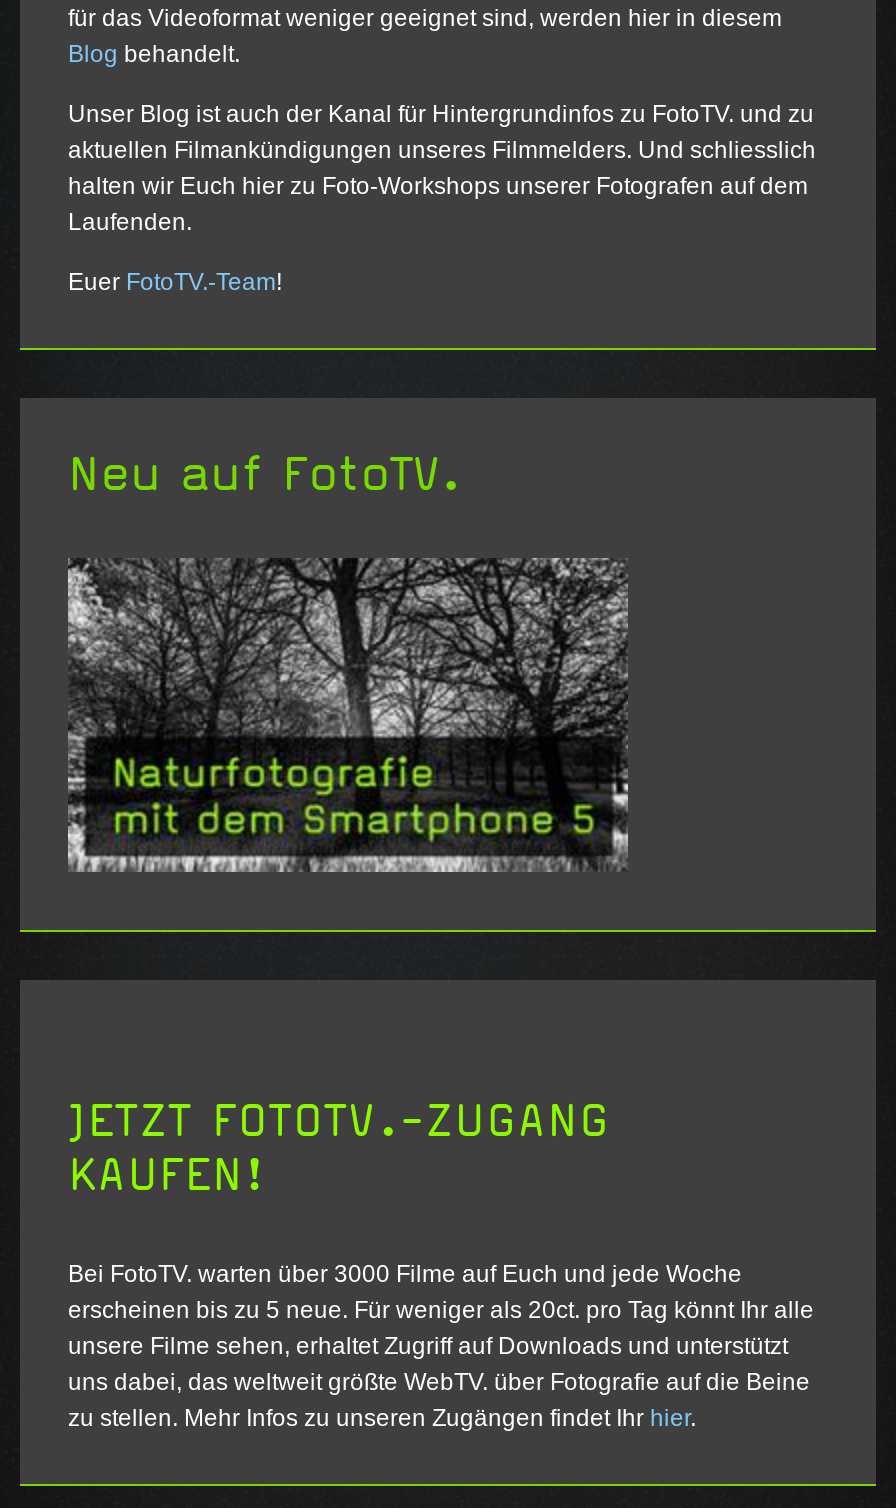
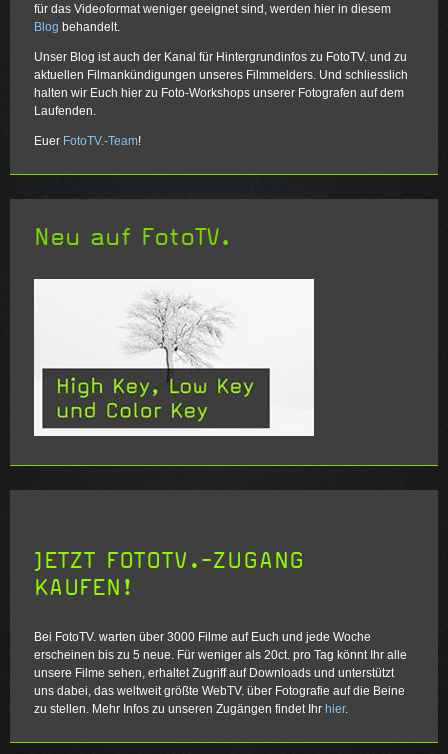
- [image]
+ [image]
